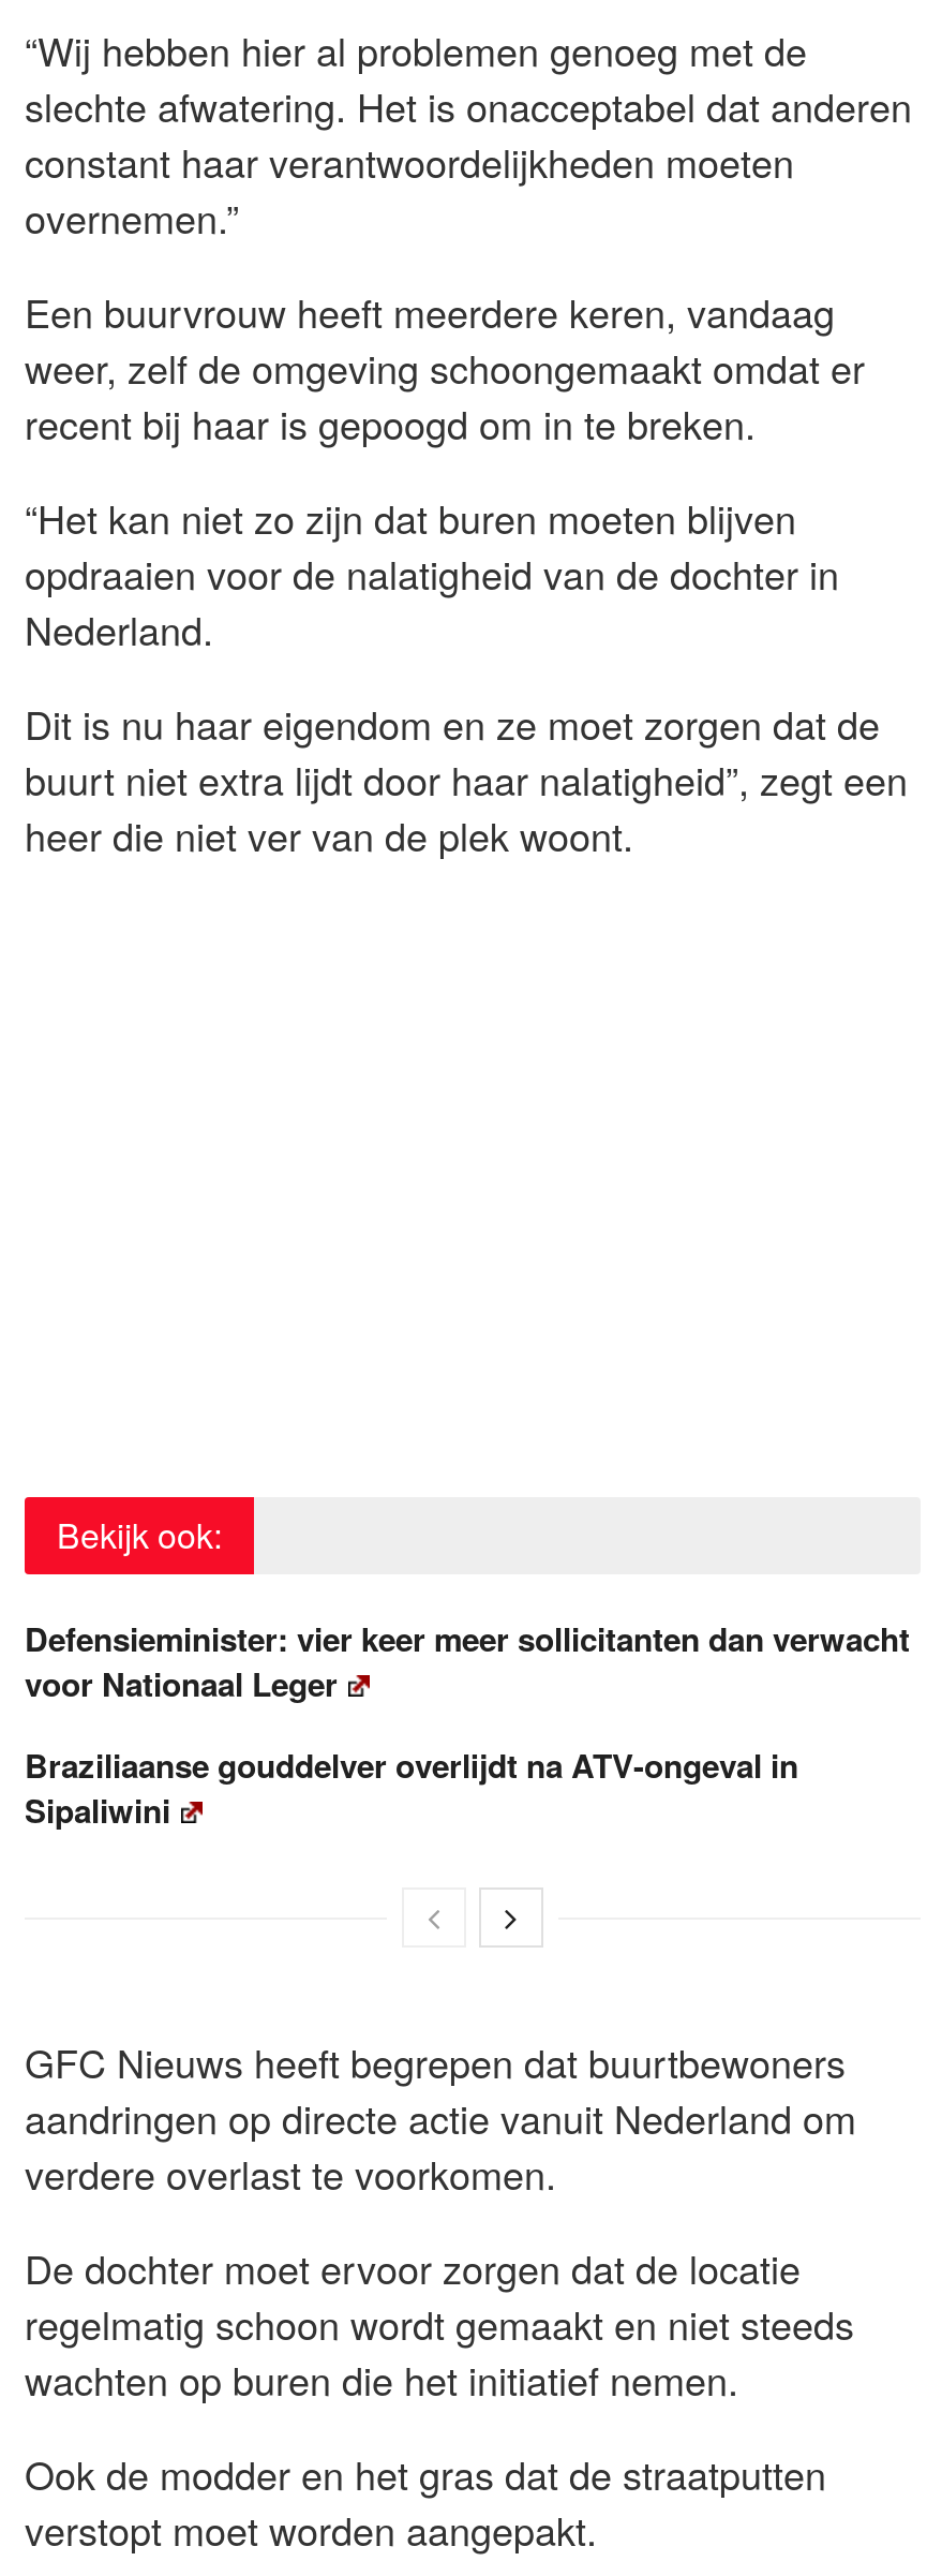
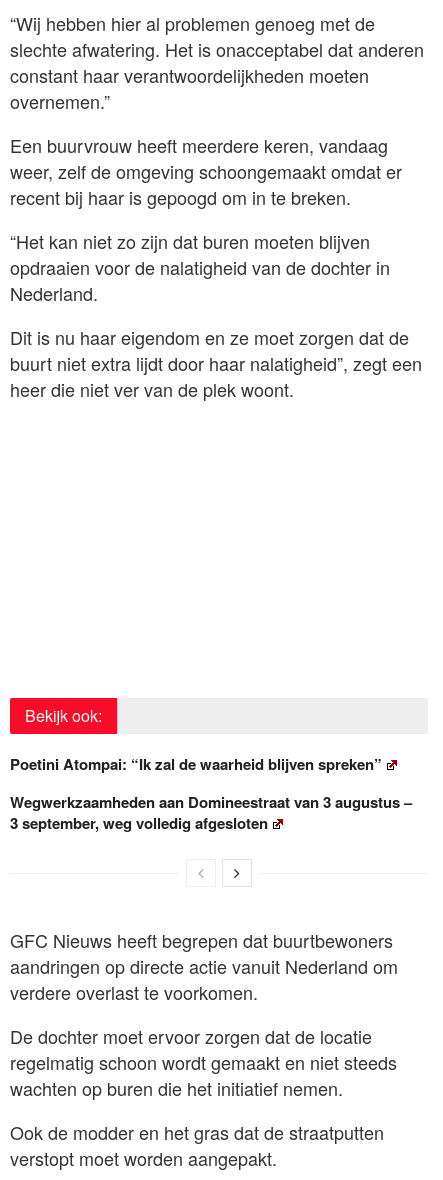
- Defensieminister: vier keer meer sollicitanten dan verwacht
- voor Nationaal Leger
+ Poetini Atompai: “Ik zal de waarheid blijven spreken”

- Braziliaanse gouddelver overlijdt na ATV-ongeval in
- Sipaliwini
+ Wegwerkzaamheden aan Domineestraat van 3 augustus –
+ 3 september, weg volledig afgesloten
